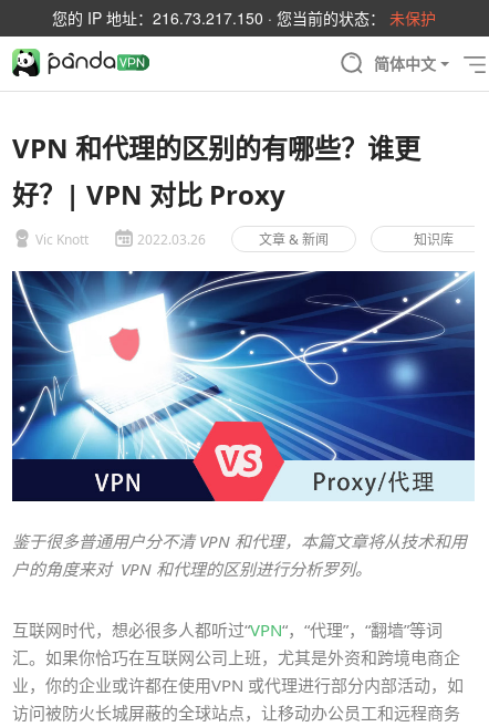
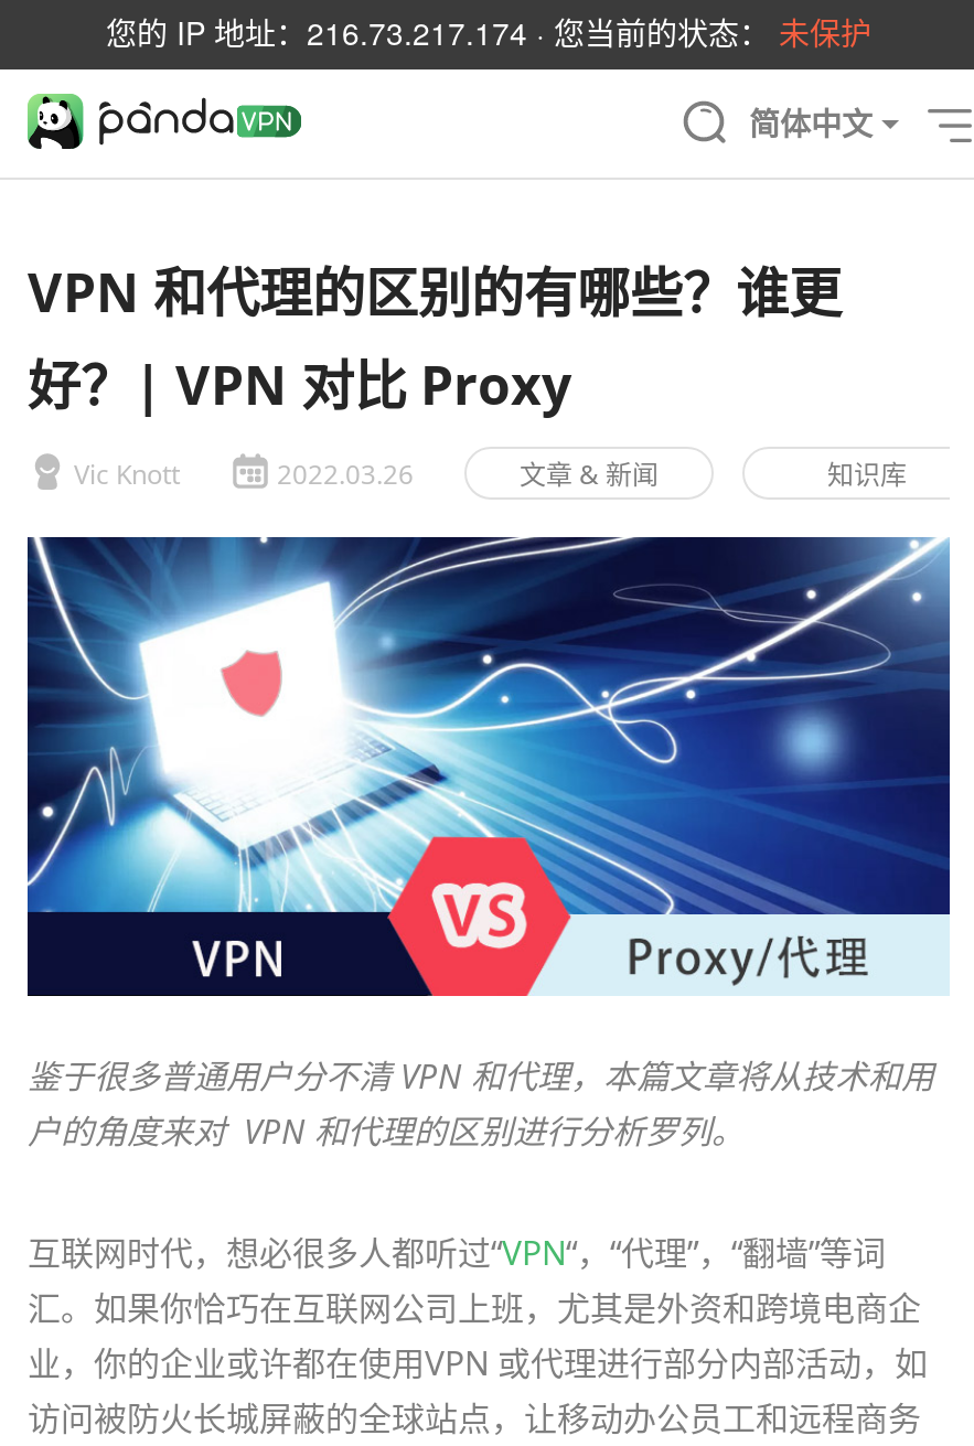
- 您的 IP 地址：216.73.217.150 · 您当前的状态：未保护
+ 您的 IP 地址：216.73.217.174 · 您当前的状态：未保护
